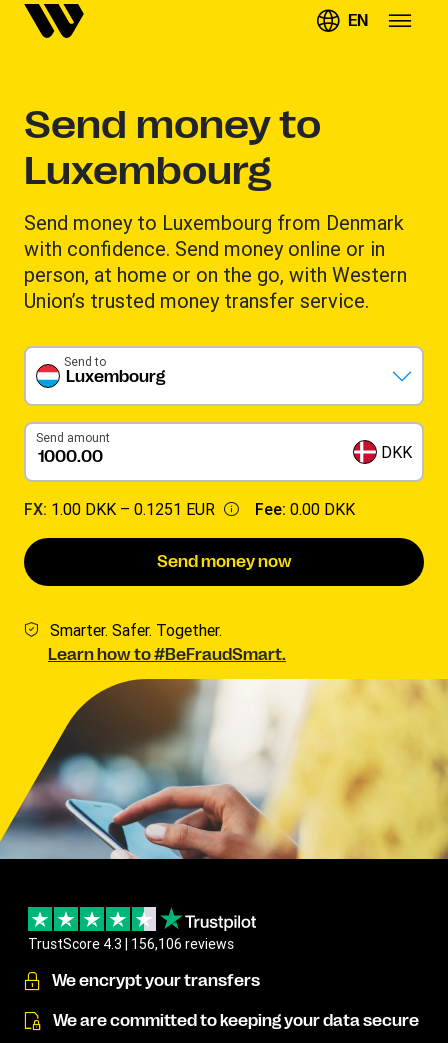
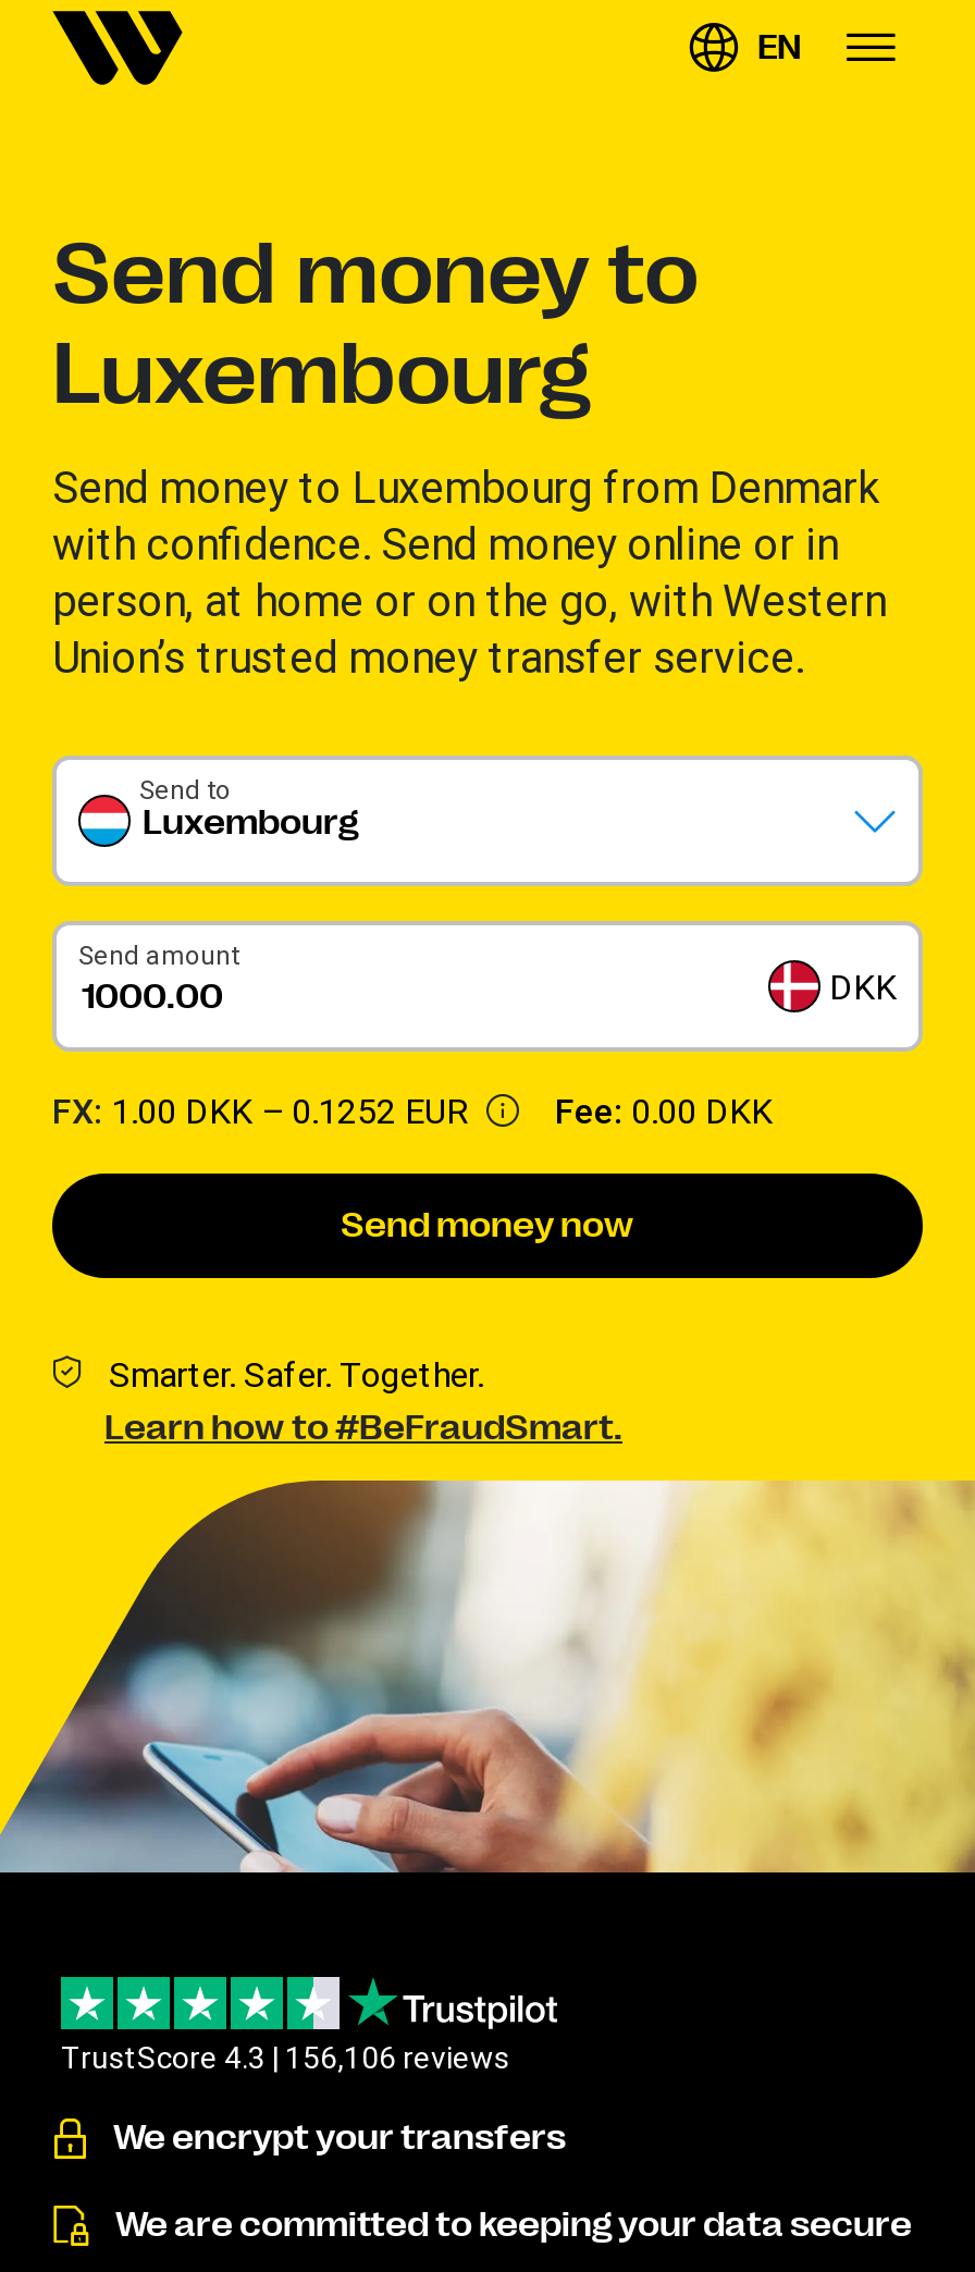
- FX: 1.00 DKK – 0.1251 EUR Fee: 0.00 DKK
+ FX: 1.00 DKK – 0.1252 EUR Fee: 0.00 DKK
